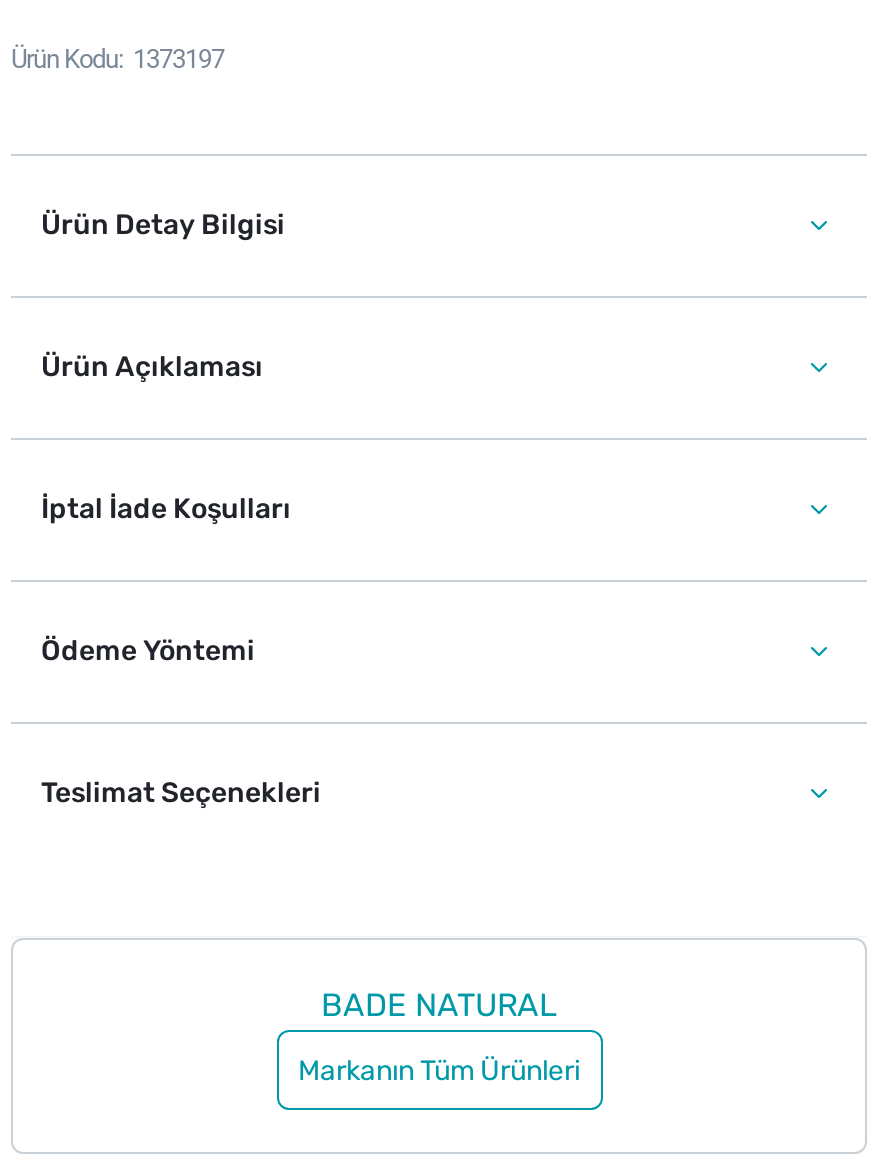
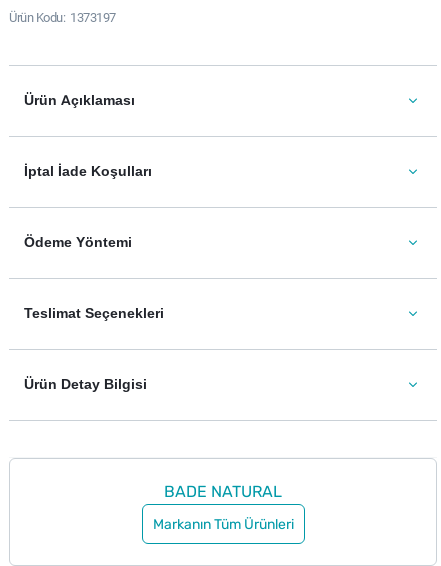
moved down: Ürün Detay Bilgisi

moved up: Ürün Açıklaması | İptal İade Koşulları | Ödeme Yöntemi | Teslimat Seçenekleri
